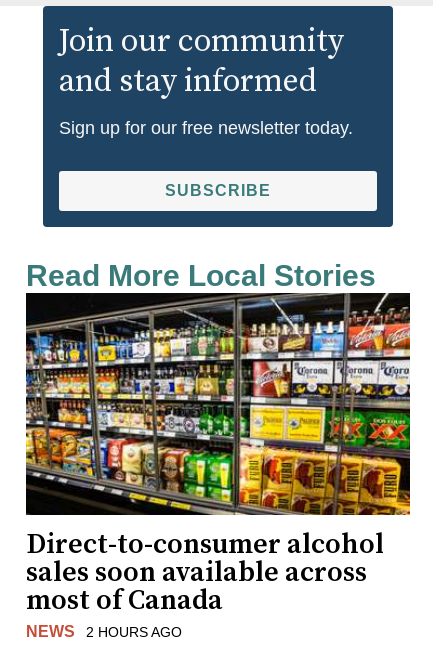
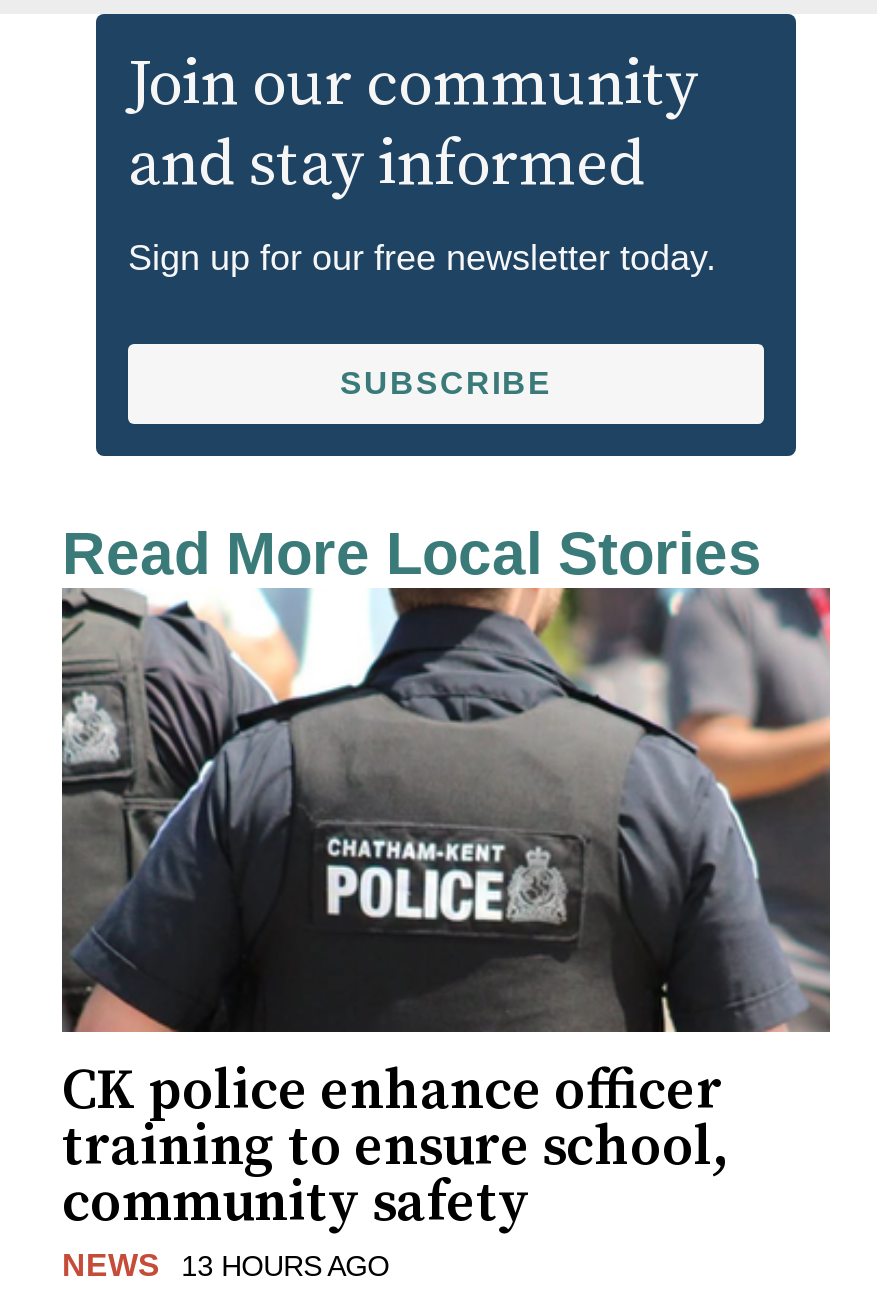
- [image]
- Direct-to-consumer alcohol
- sales soon available across
- most of Canada
+ [image]
+ CK police enhance officer
+ training to ensure school,
+ community safety

- NEWS 2 HOURS AGO
+ NEWS 13 HOURS AGO
